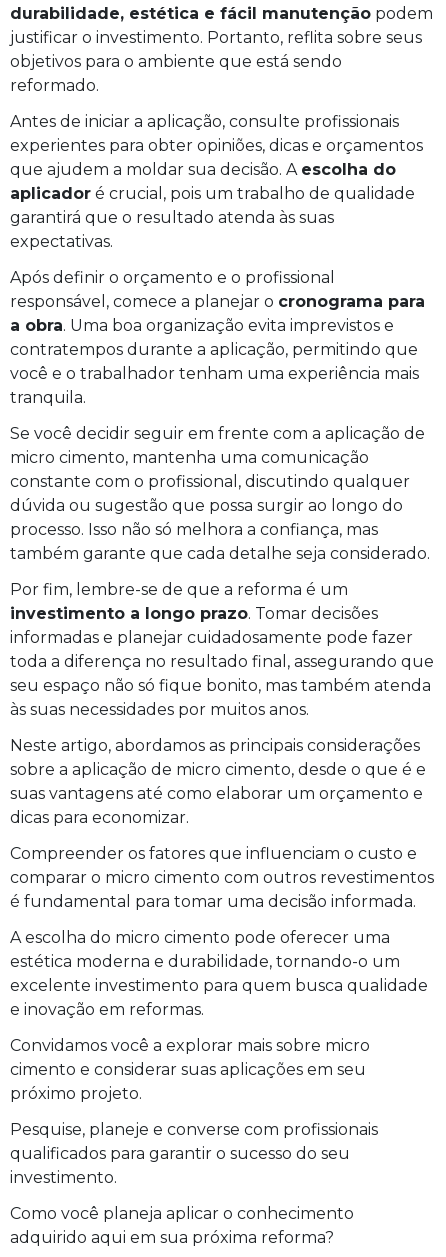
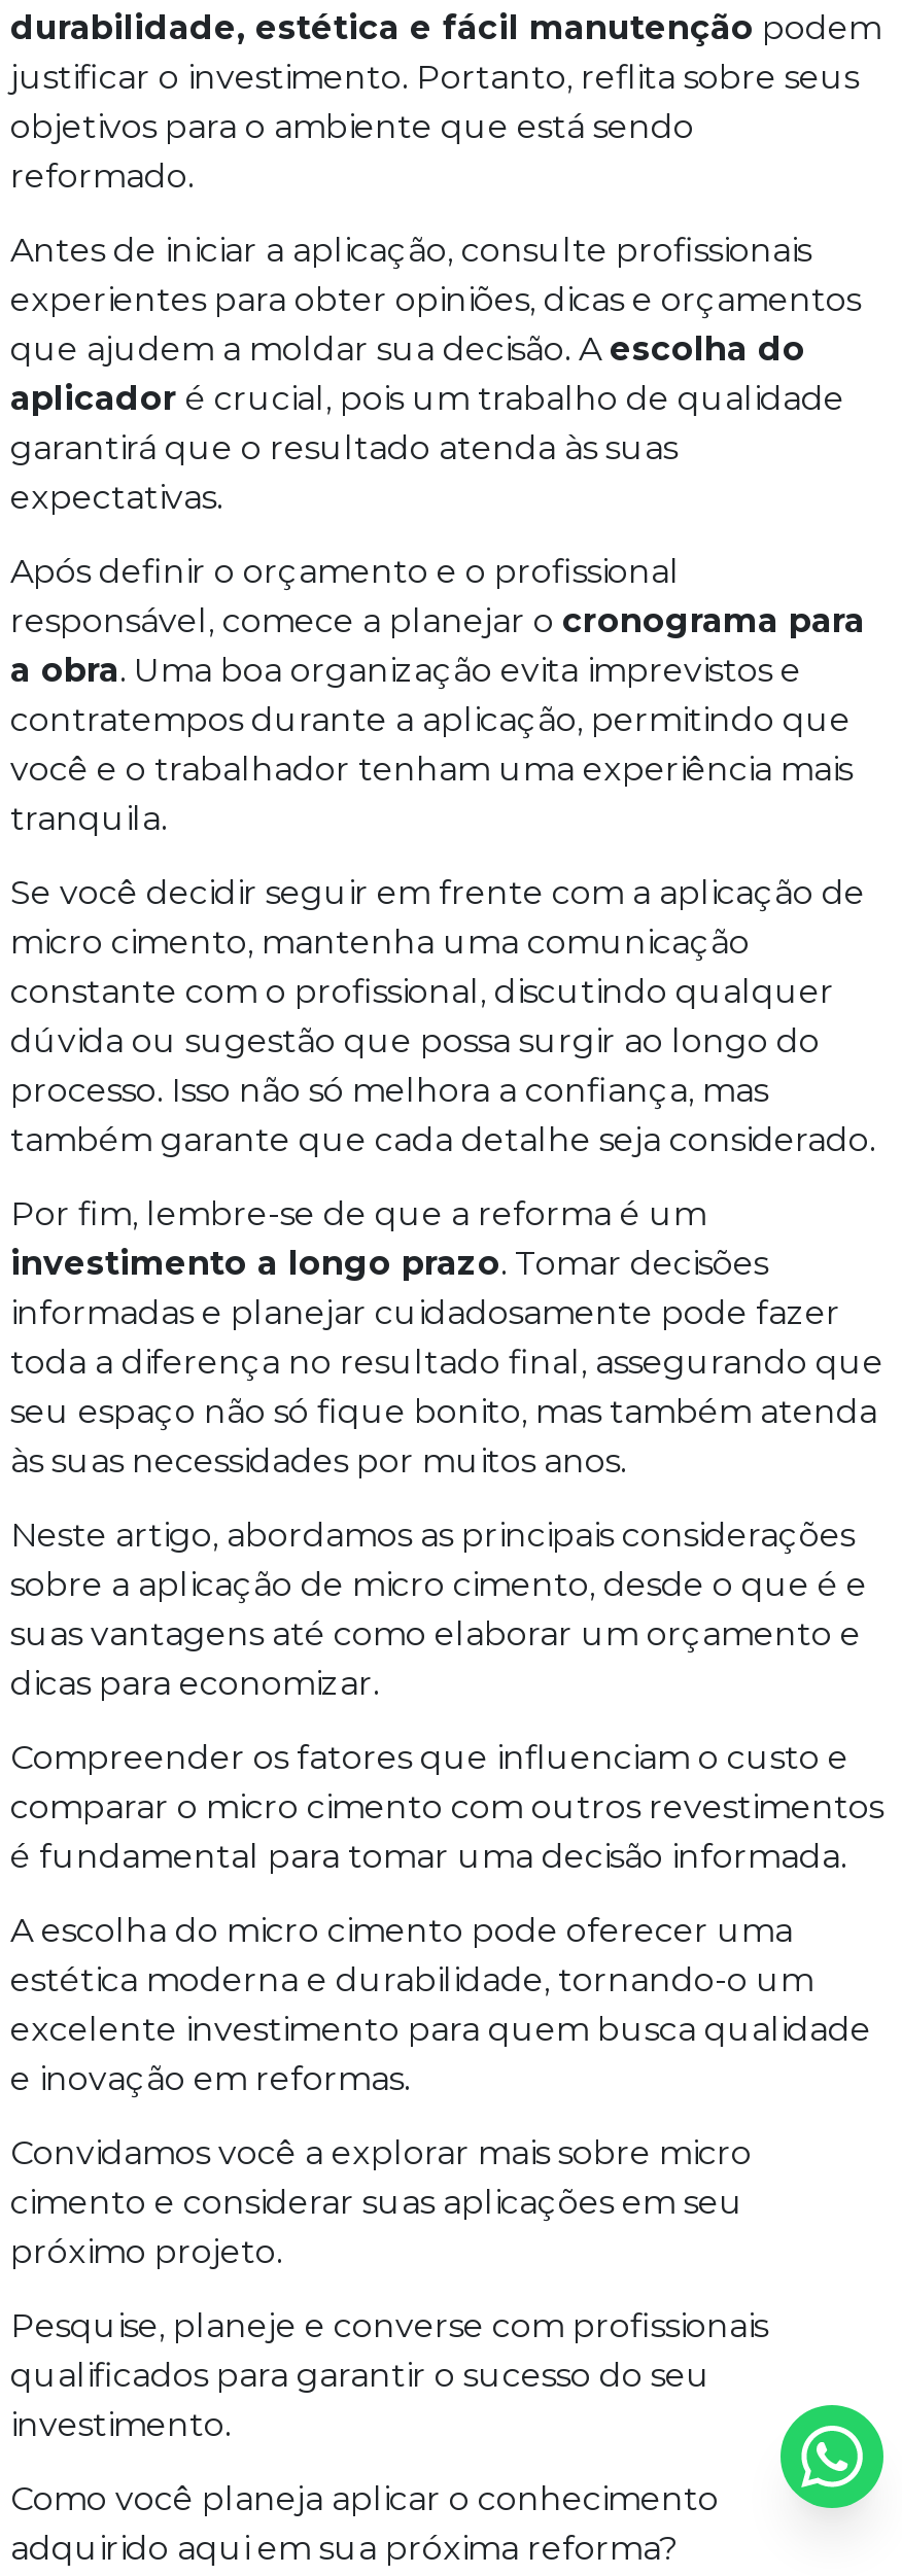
+ [image]
